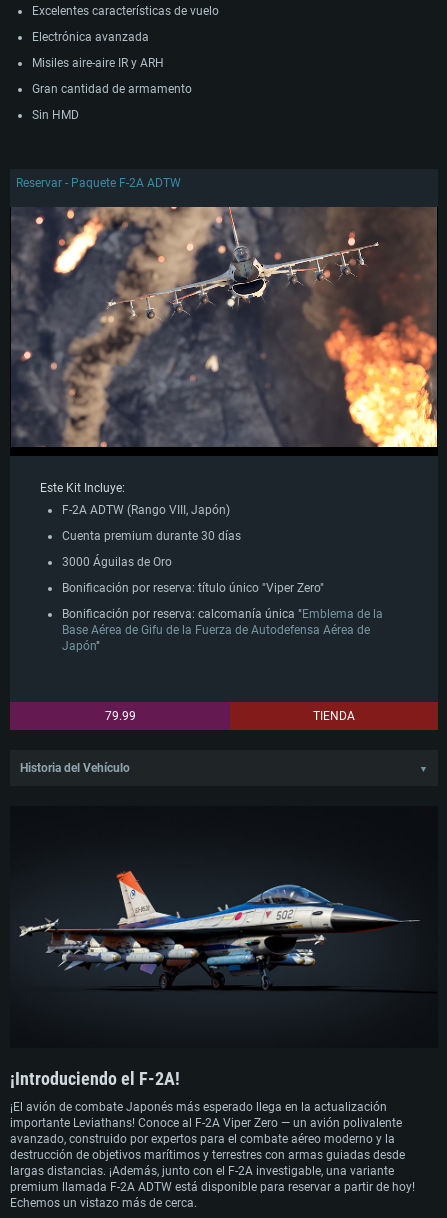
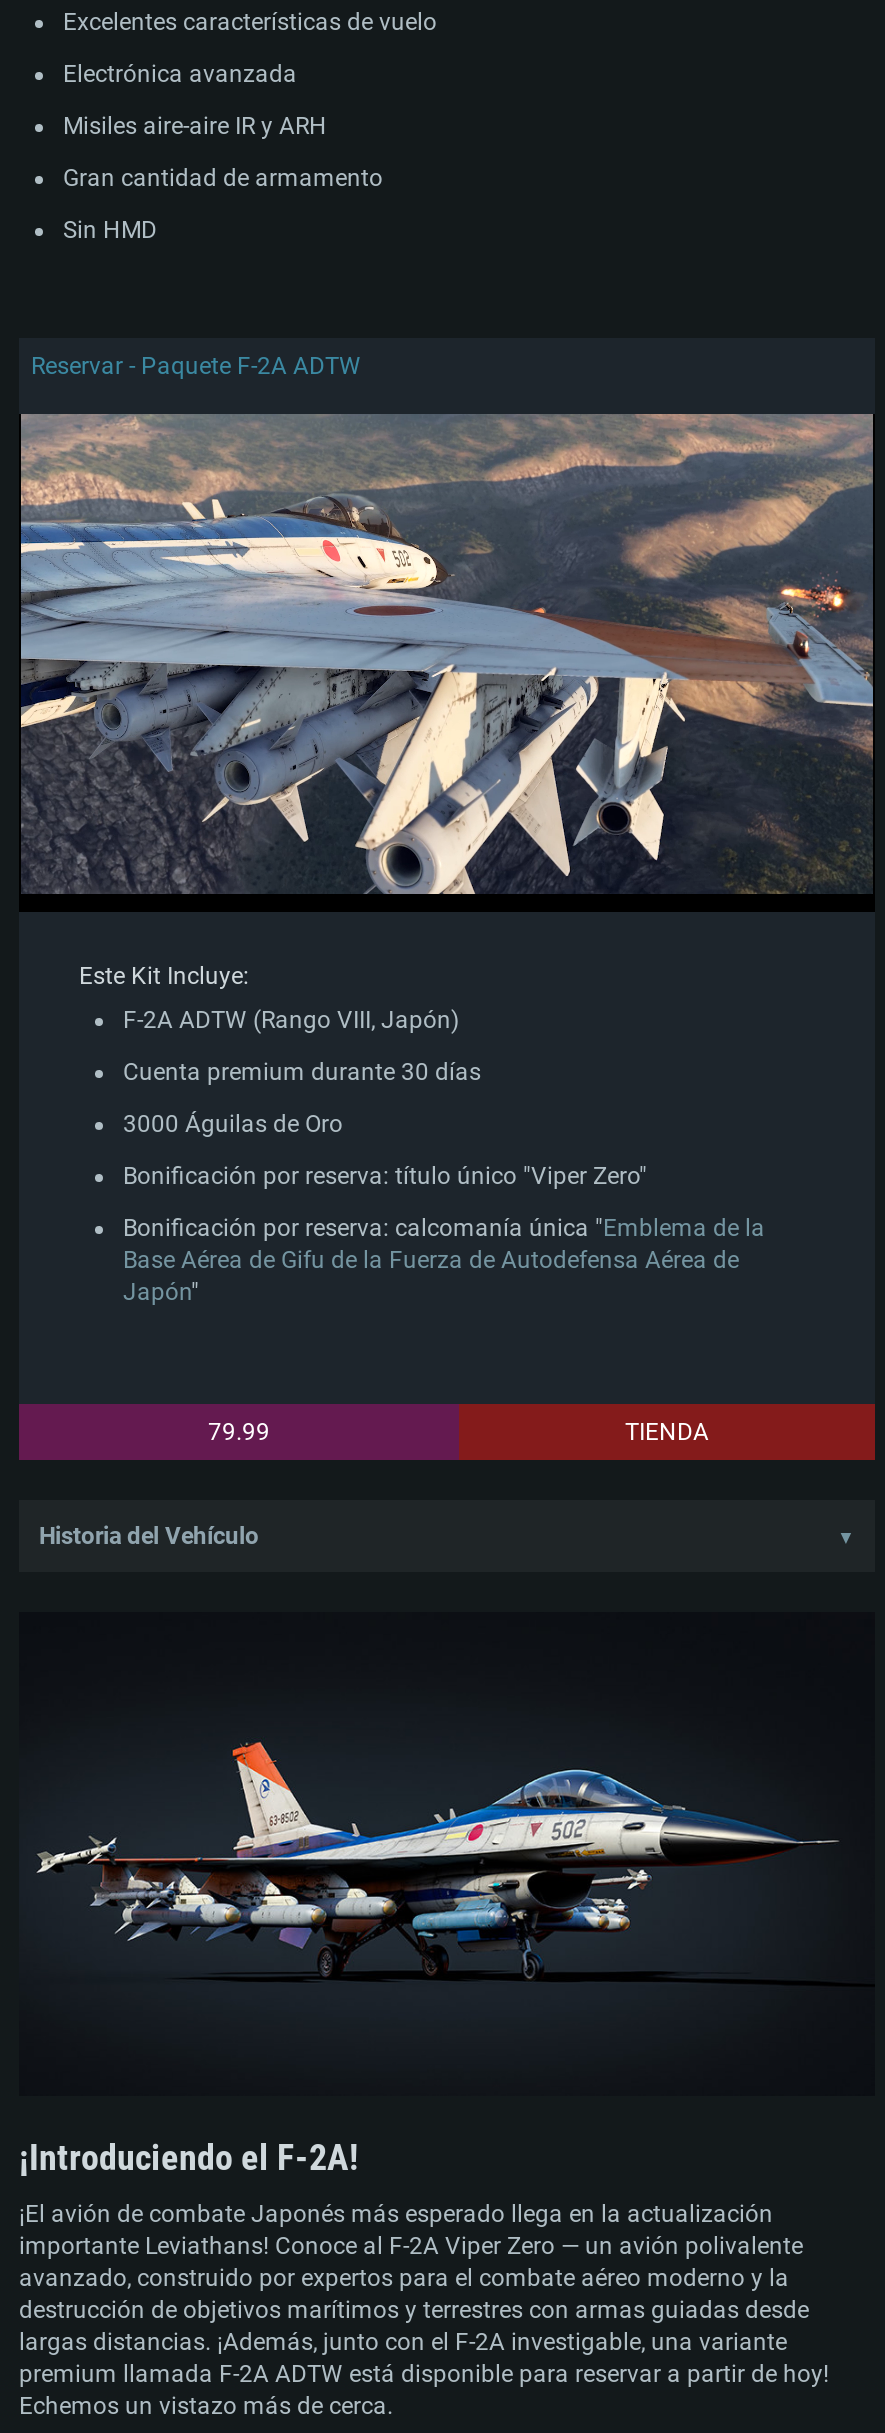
- [image]
+ [image]
